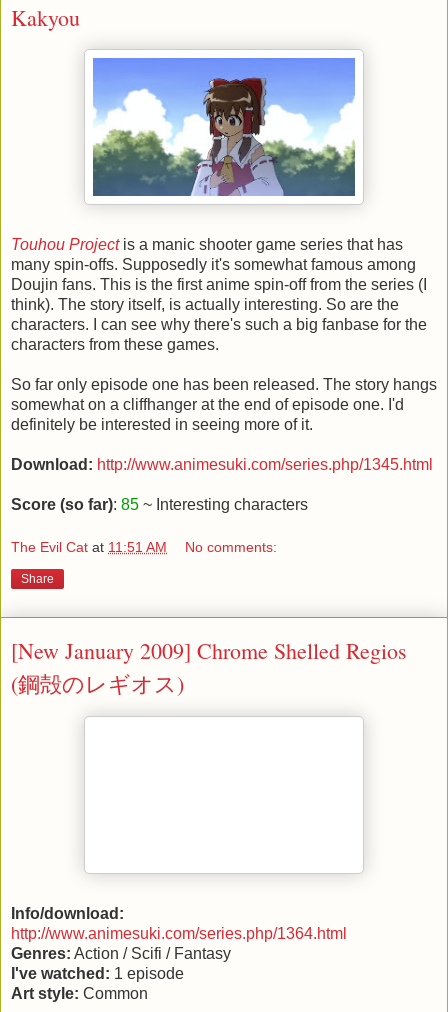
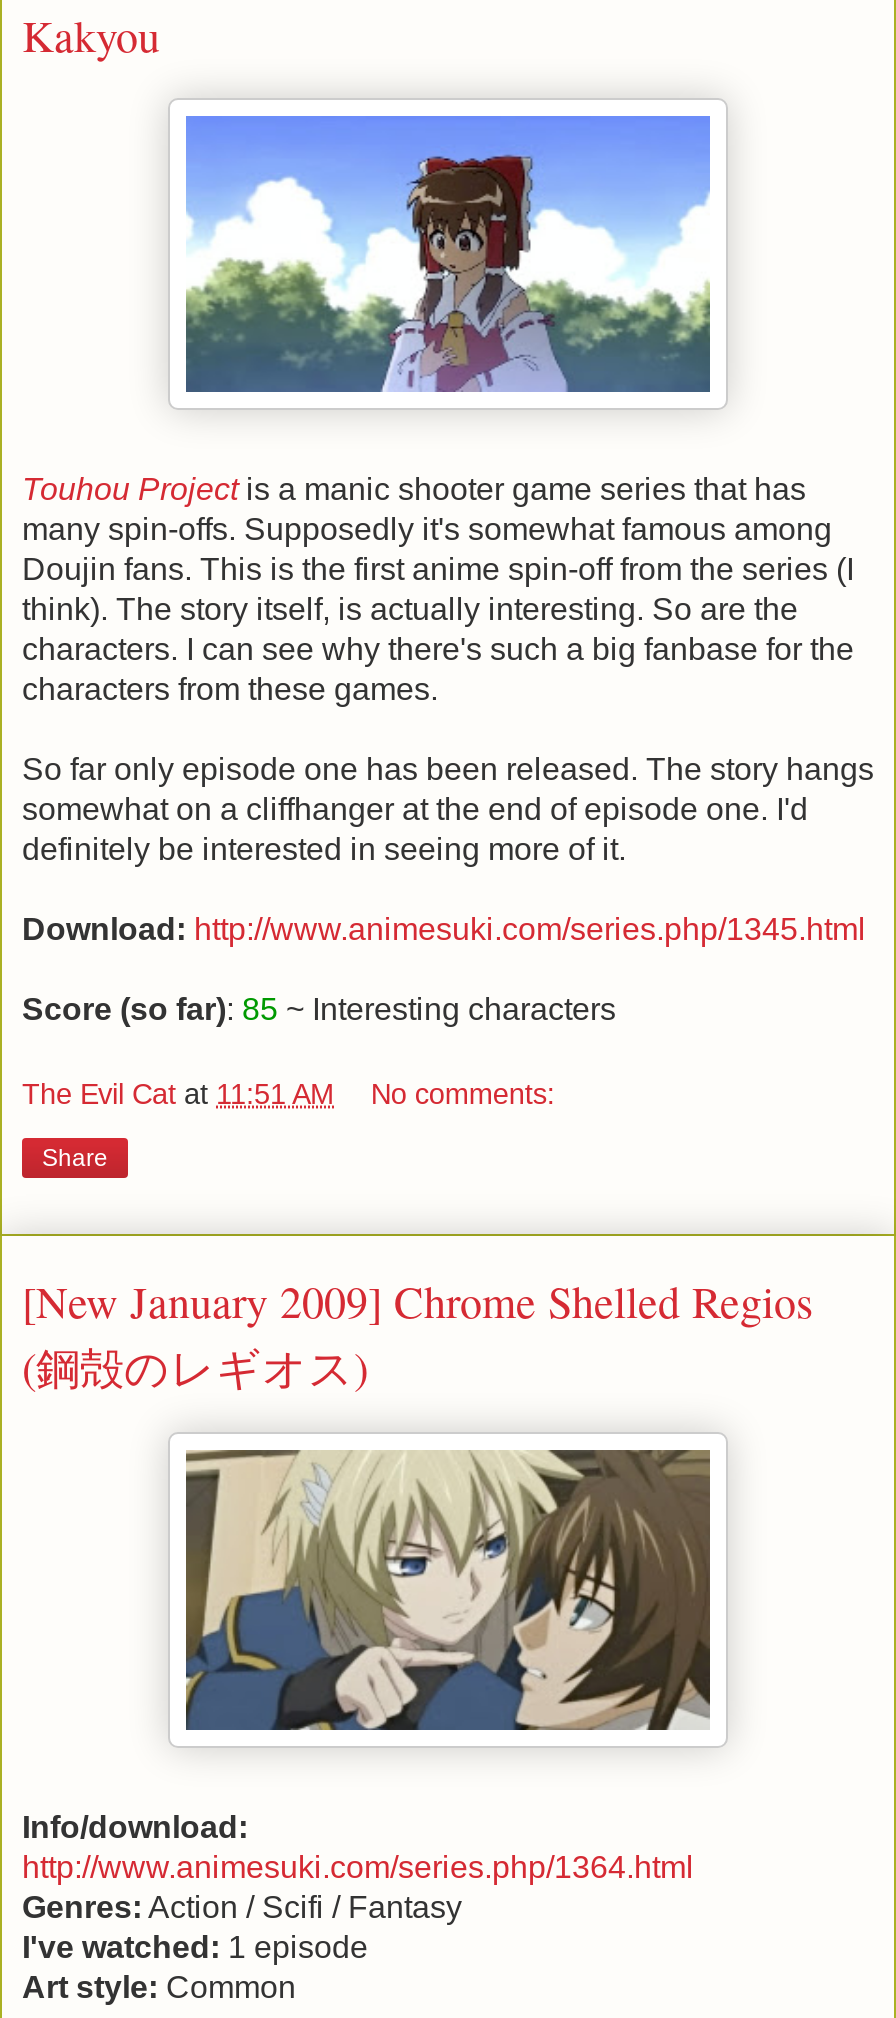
+ [image]
